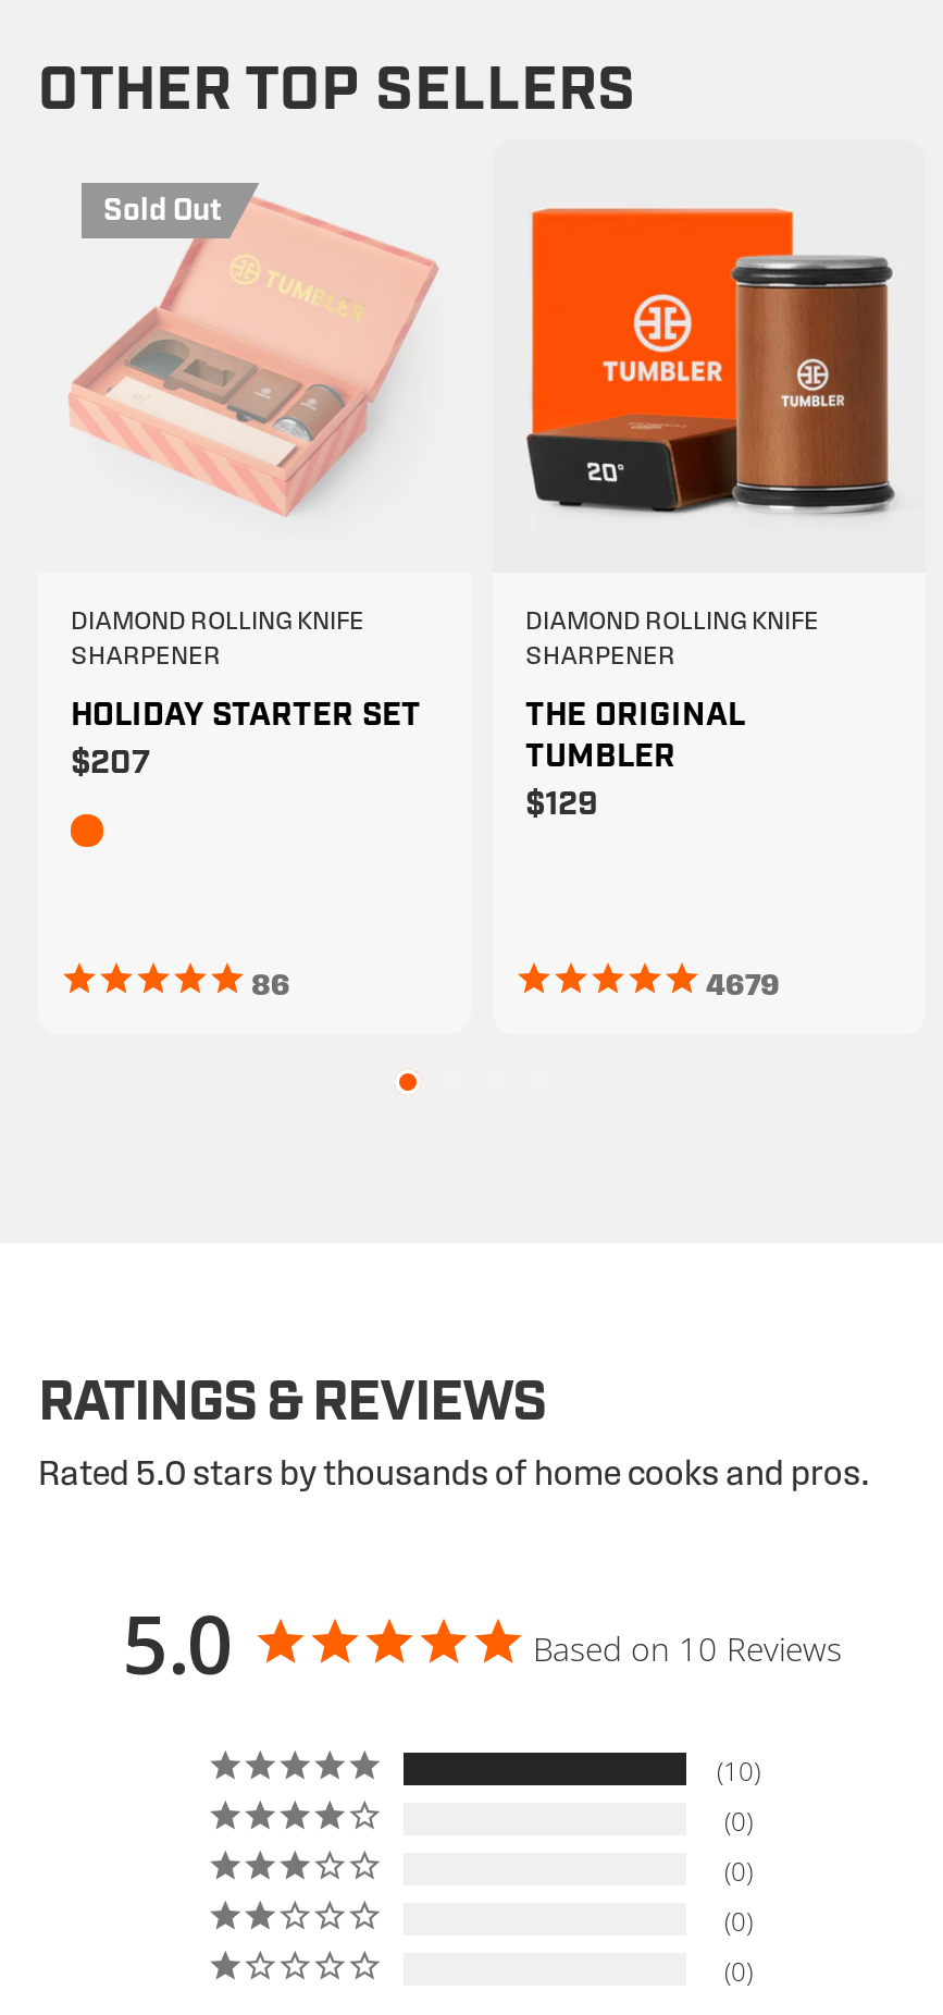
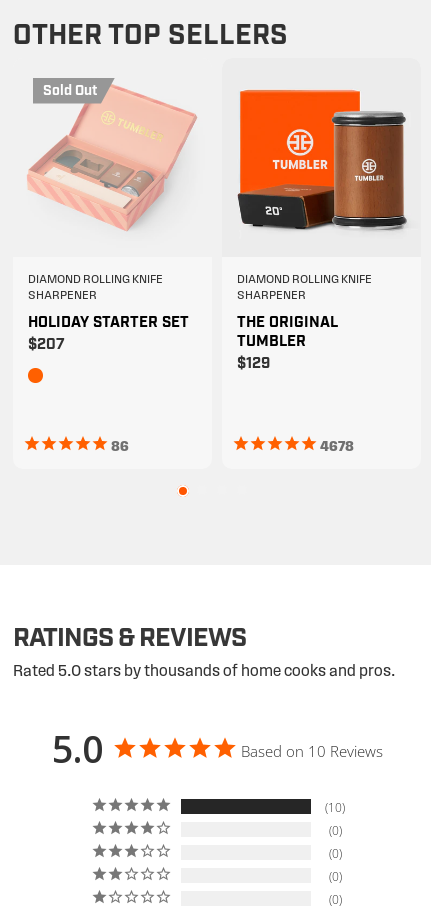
- 4679
+ 4678
